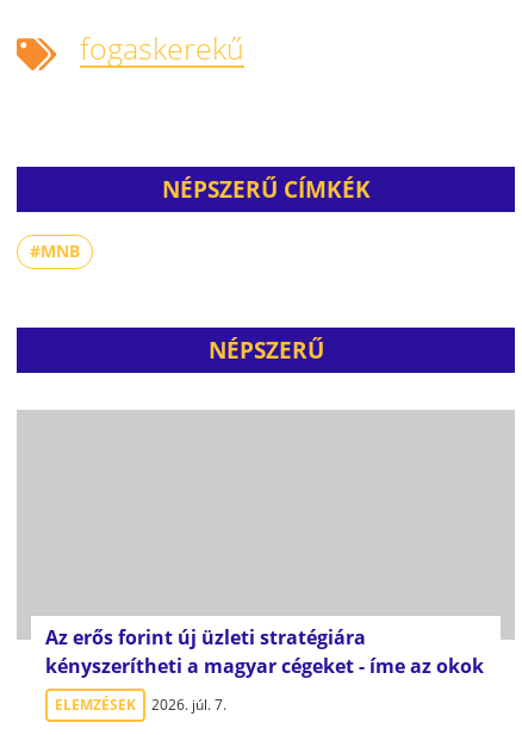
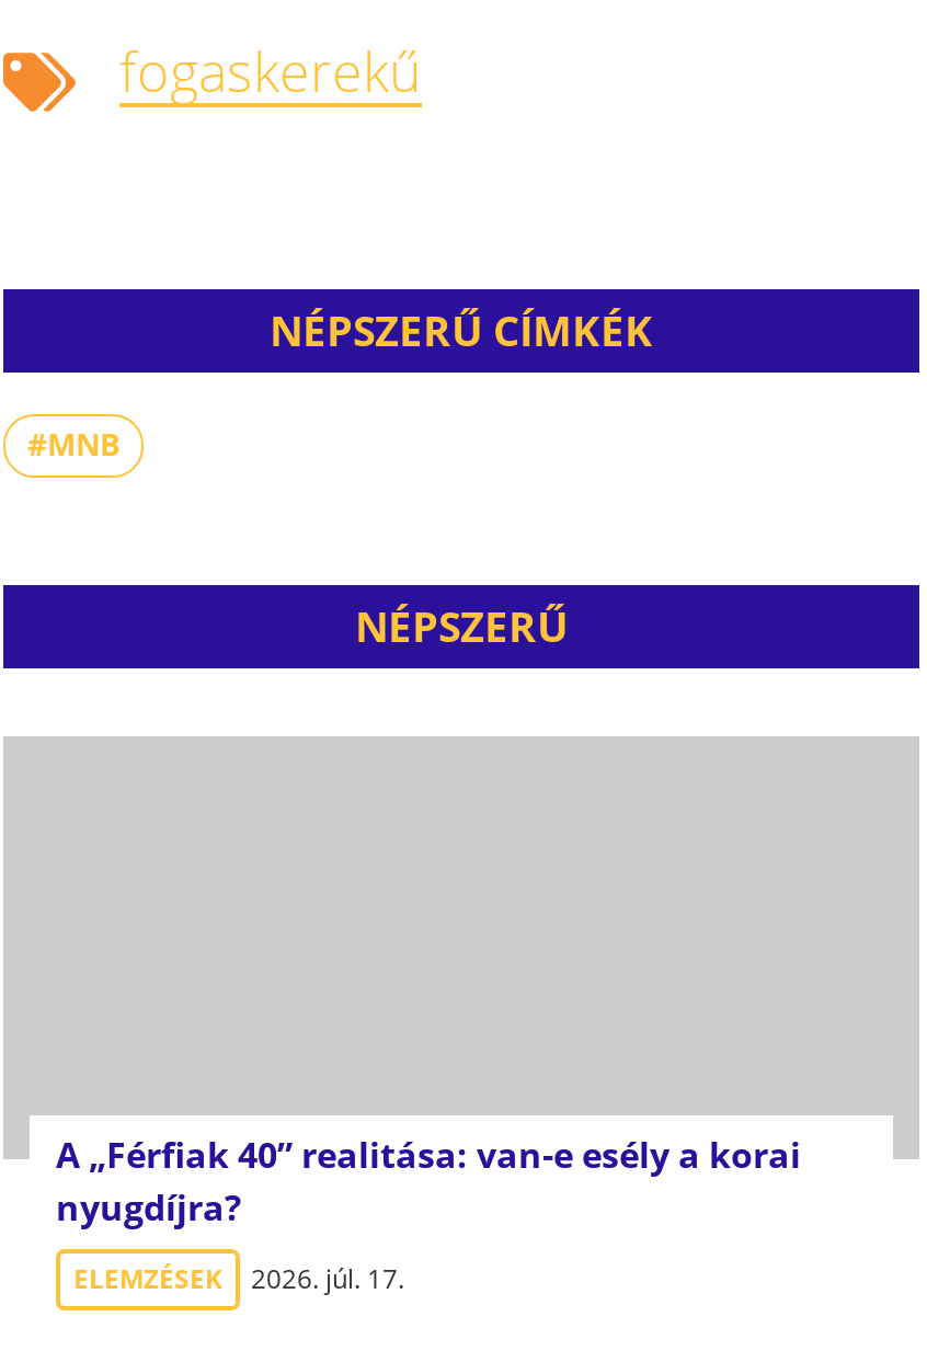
- Az erős forint új üzleti stratégiára
- kényszerítheti a magyar cégeket - íme az okok
+ A „Férfiak 40” realitása: van-e esély a korai
+ nyugdíjra?

- ELEMZÉSEK 2026. júl. 7.
+ ELEMZÉSEK 2026. júl. 17.
